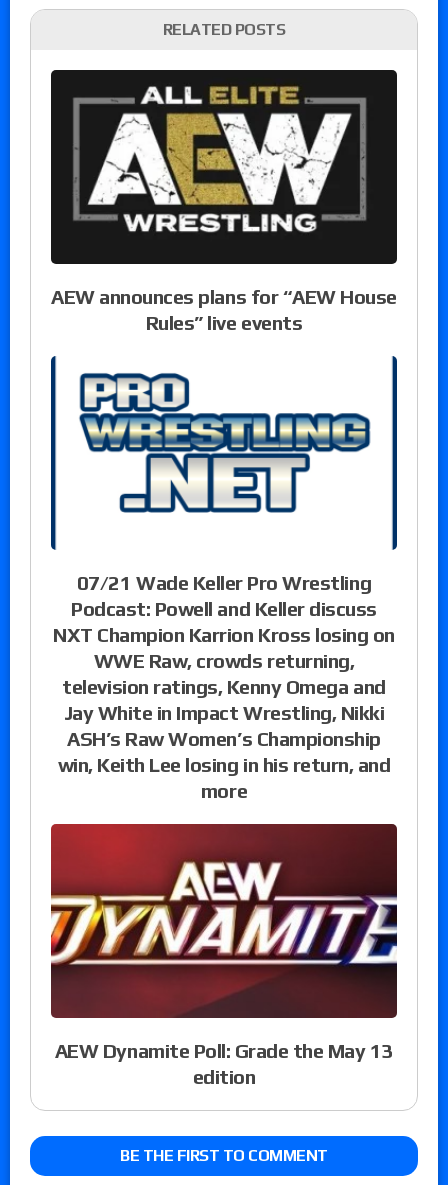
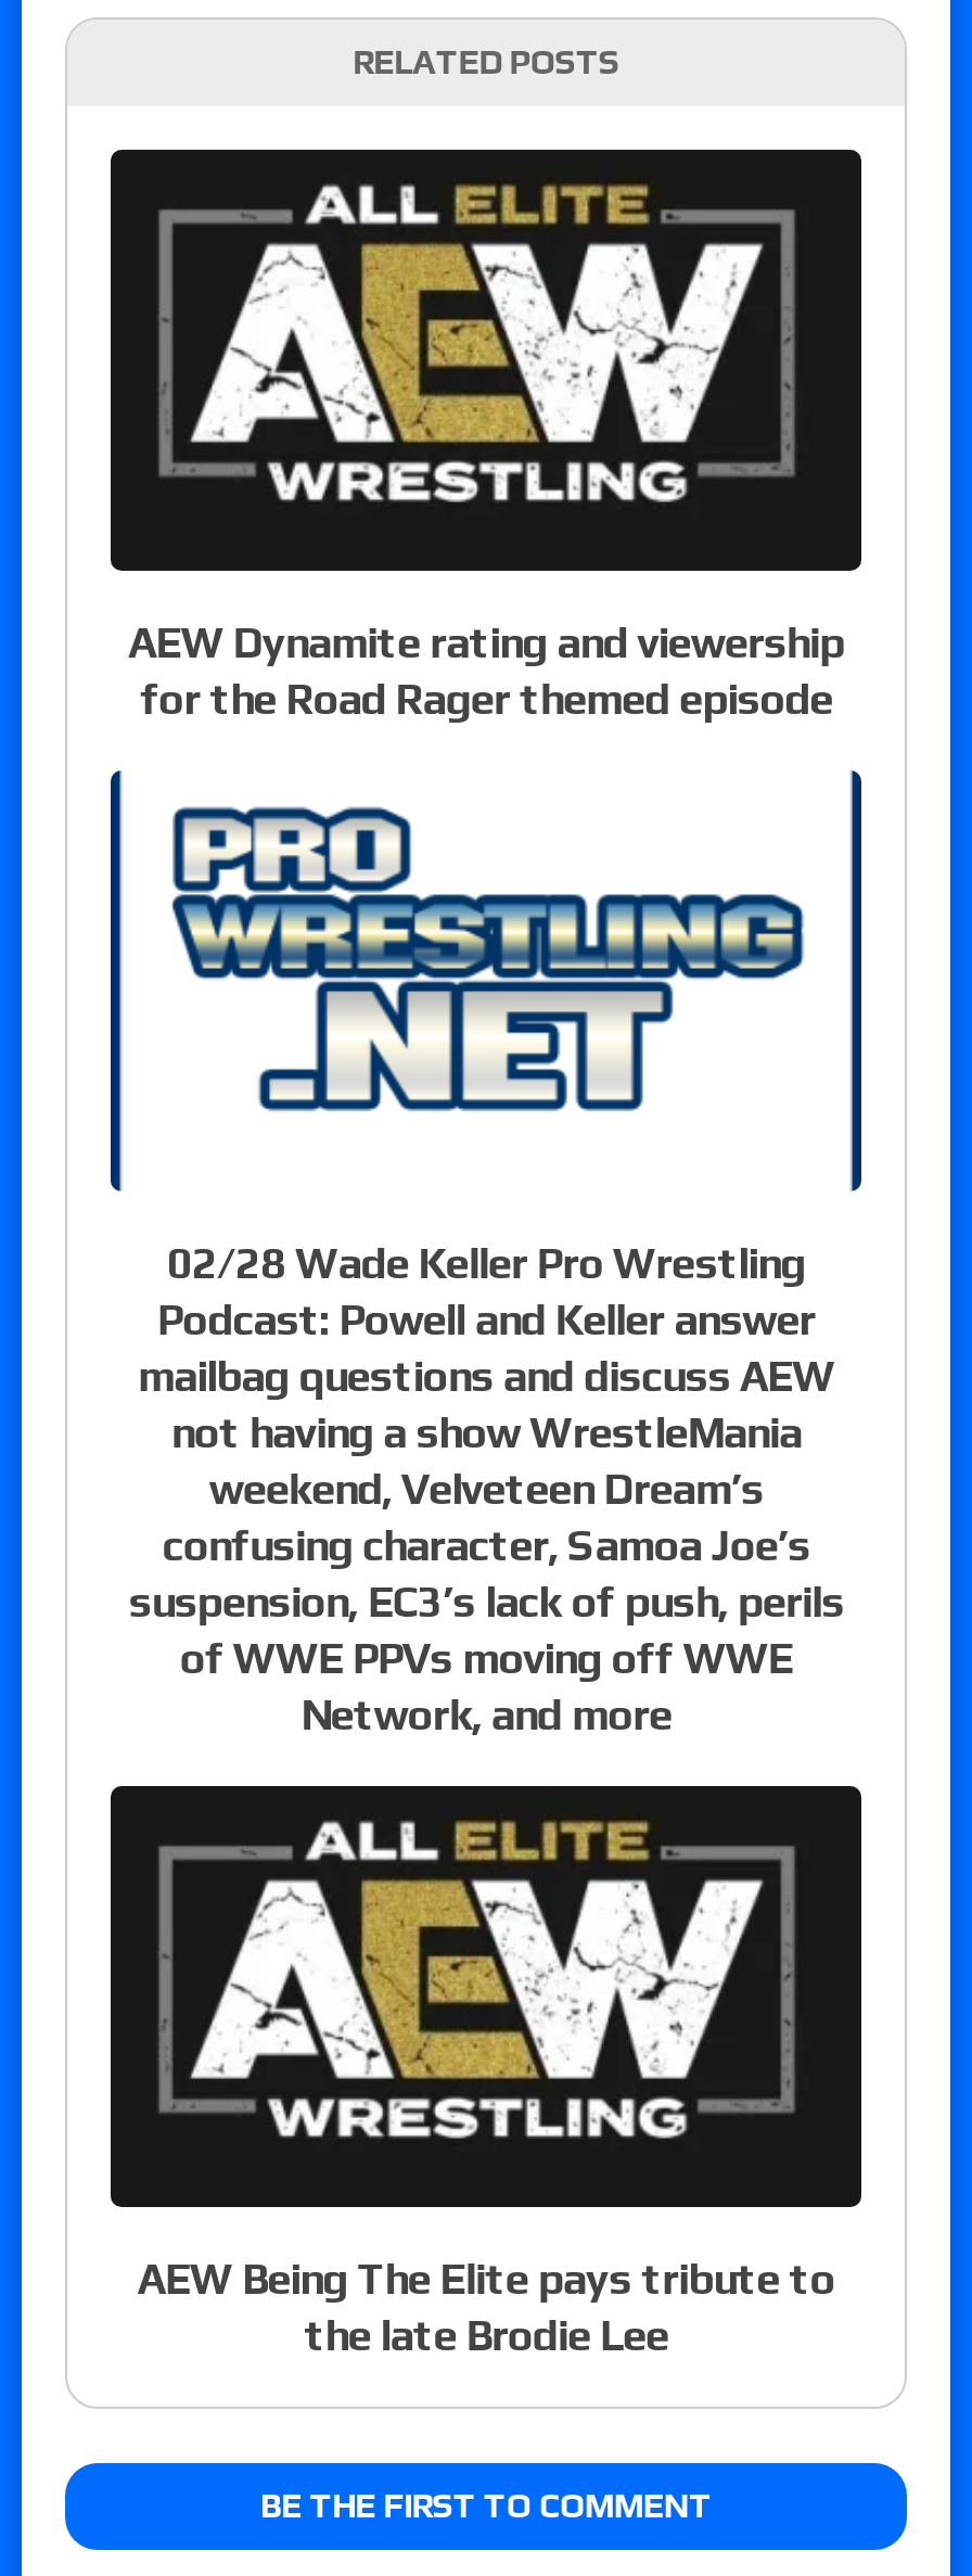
- AEW announces plans for “AEW House
- Rules” live events
+ AEW Dynamite rating and viewership
+ for the Road Rager themed episode

- 07/21 Wade Keller Pro Wrestling
- Podcast: Powell and Keller discuss
- NXT Champion Karrion Kross losing on
- WWE Raw, crowds returning,
- television ratings, Kenny Omega and
- Jay White in Impact Wrestling, Nikki
- ASH’s Raw Women’s Championship
- win, Keith Lee losing in his return, and
- more
+ 02/28 Wade Keller Pro Wrestling
+ Podcast: Powell and Keller answer
+ mailbag questions and discuss AEW
+ not having a show WrestleMania
+ weekend, Velveteen Dream’s
+ confusing character, Samoa Joe’s
+ suspension, EC3’s lack of push, perils
+ of WWE PPVs moving off WWE
+ Network, and more

- [image]
- AEW Dynamite Poll: Grade the May 13
- edition
+ [image]
+ AEW Being The Elite pays tribute to
+ the late Brodie Lee
